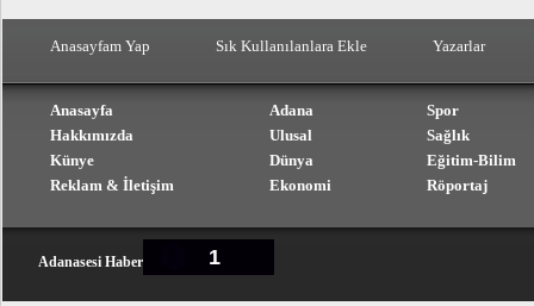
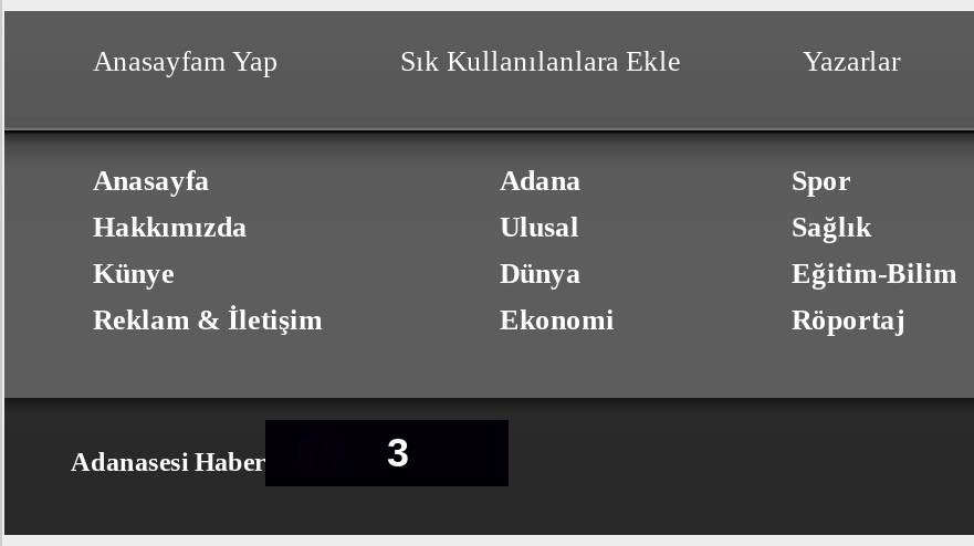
- 1
+ 3
